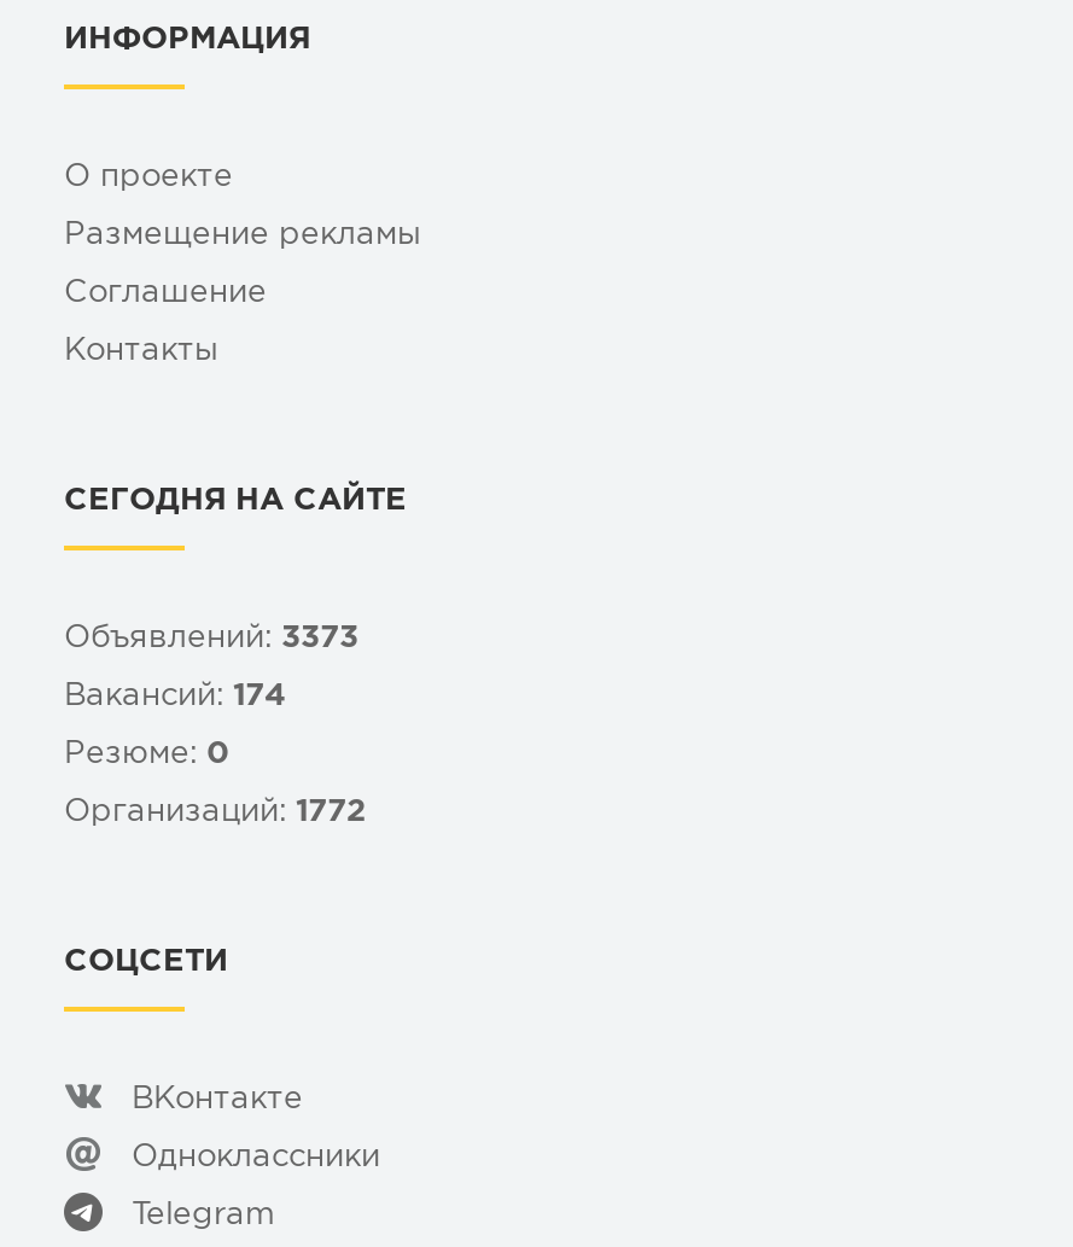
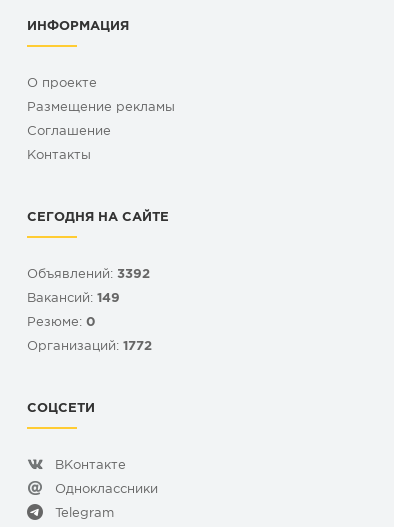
- Объявлений: 3373
+ Объявлений: 3392

- Вакансий: 174
+ Вакансий: 149
